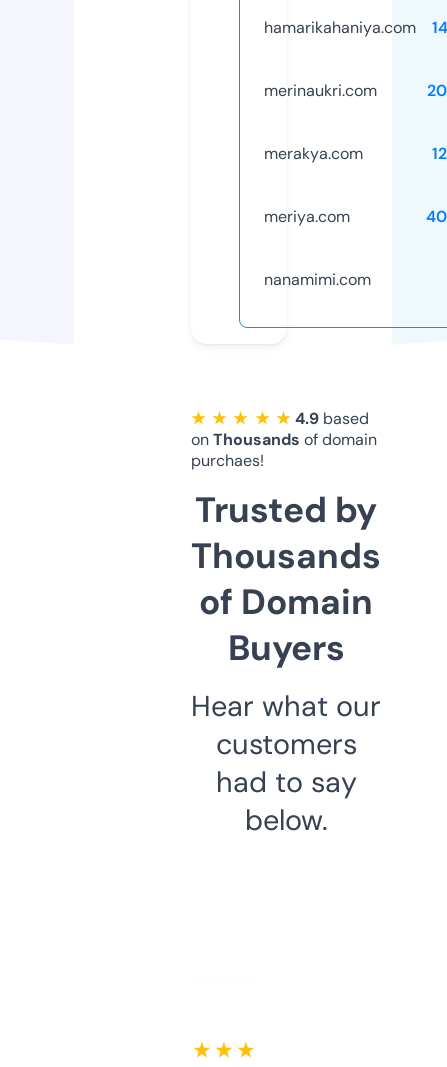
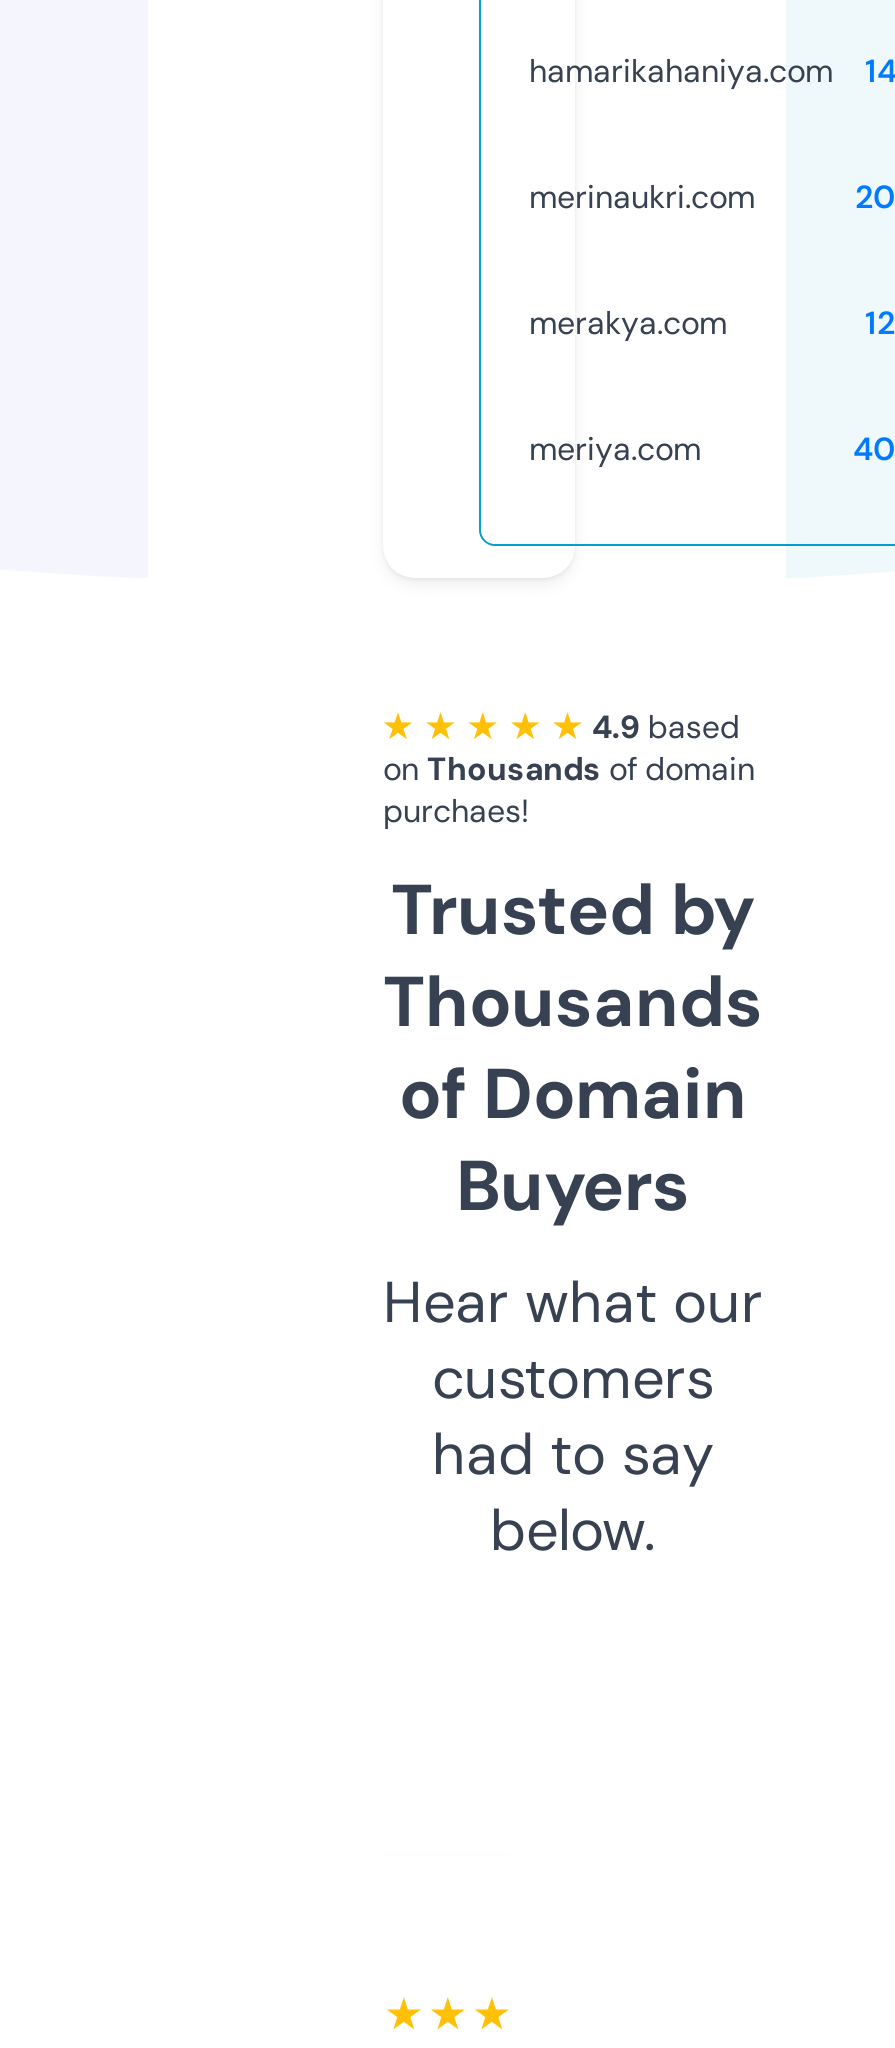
- nanamimi.com
